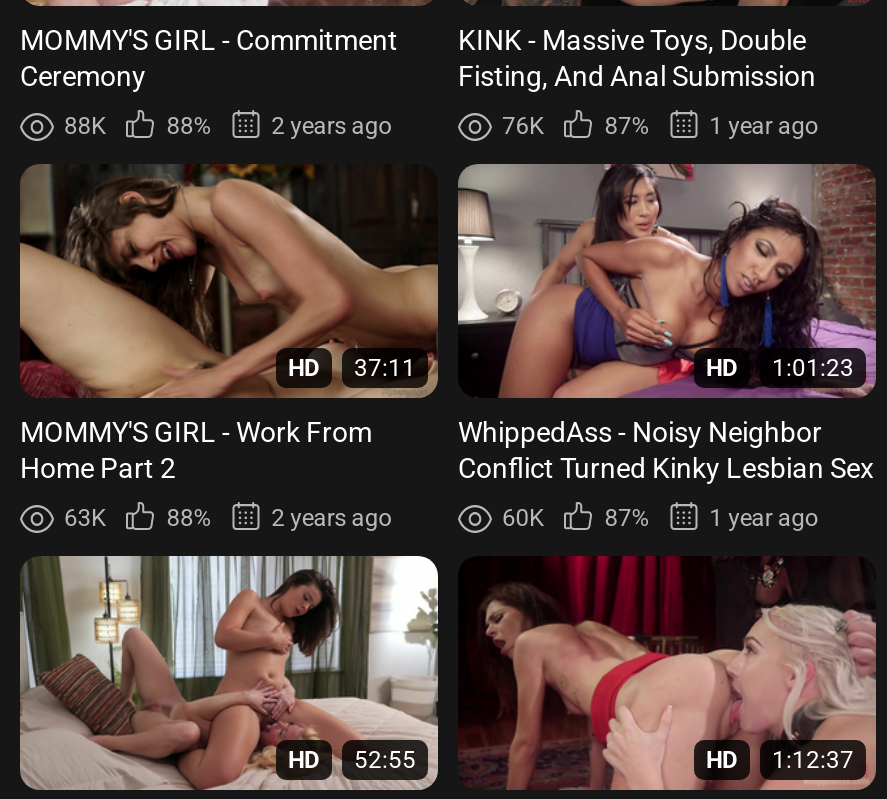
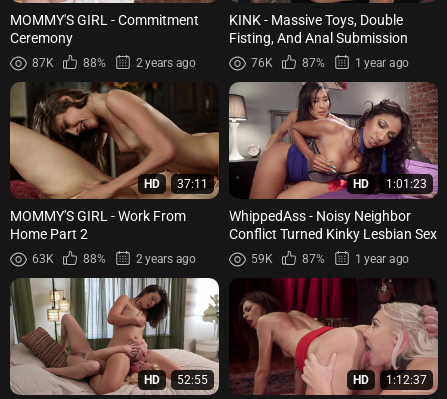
- 88K
+ 87K

- 60K
+ 59K
